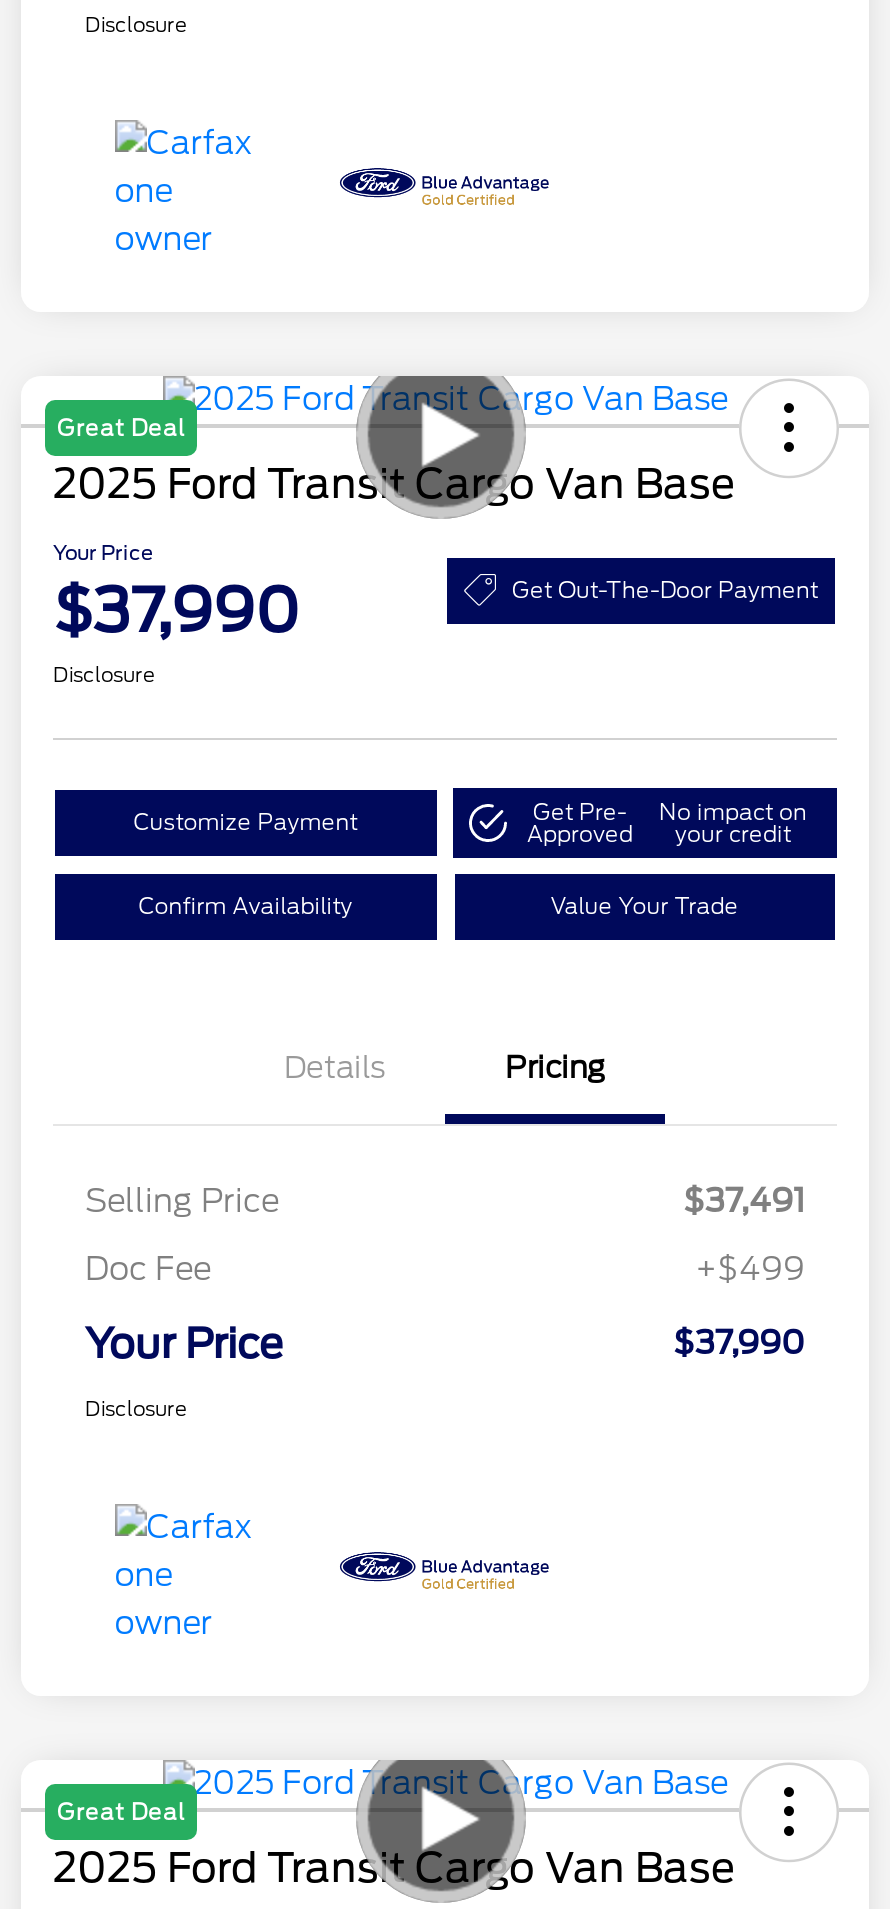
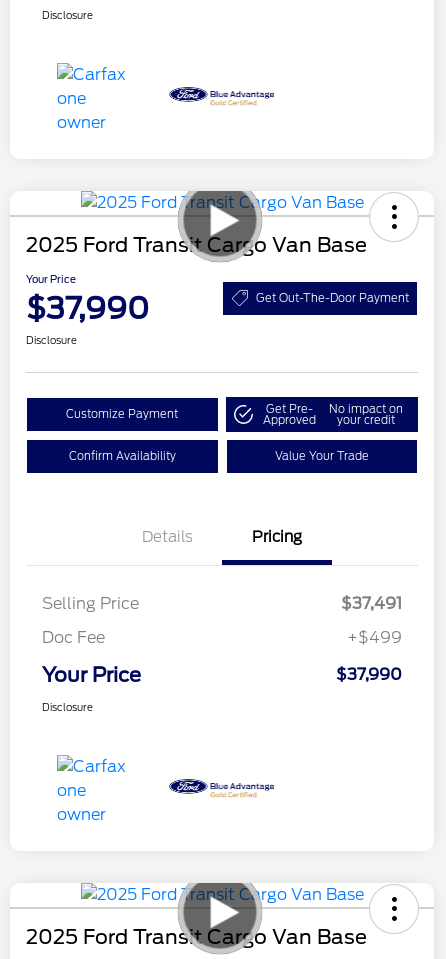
- Great Deal

- Great Deal
